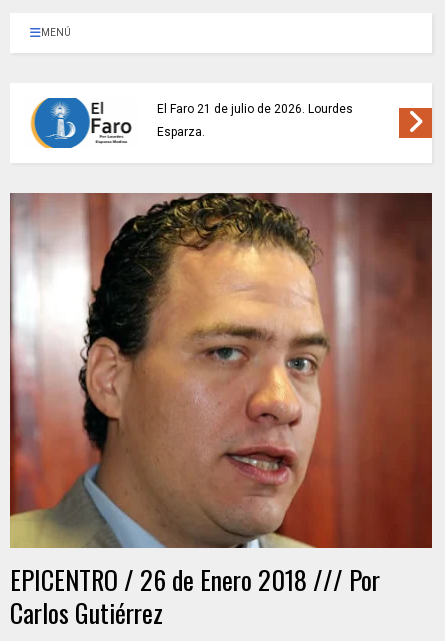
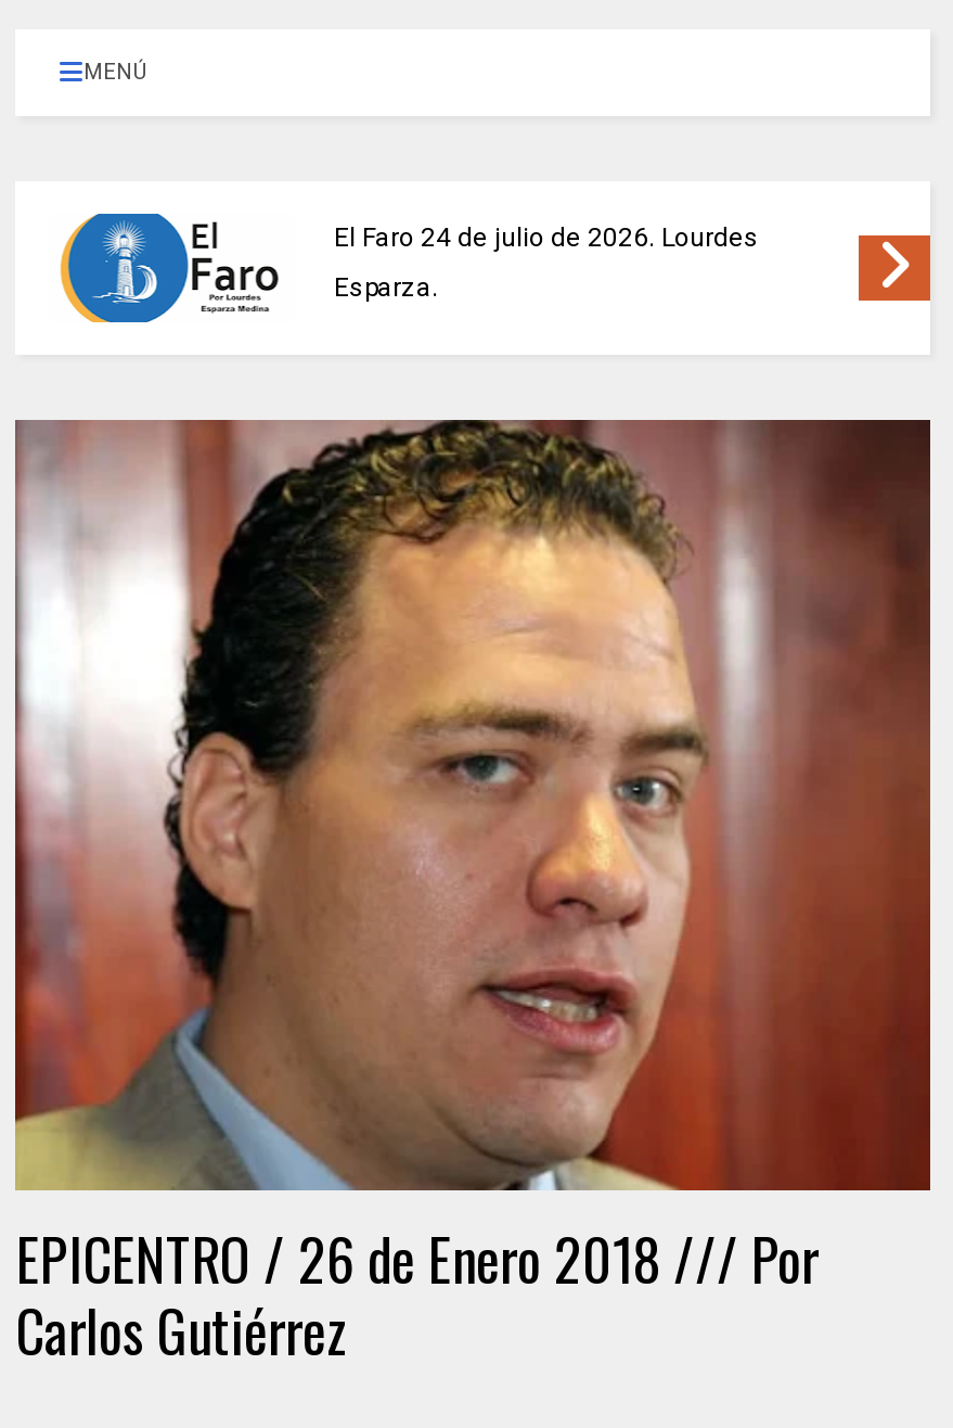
- El Faro 21 de julio de 2026. Lourdes
+ El Faro 24 de julio de 2026. Lourdes
